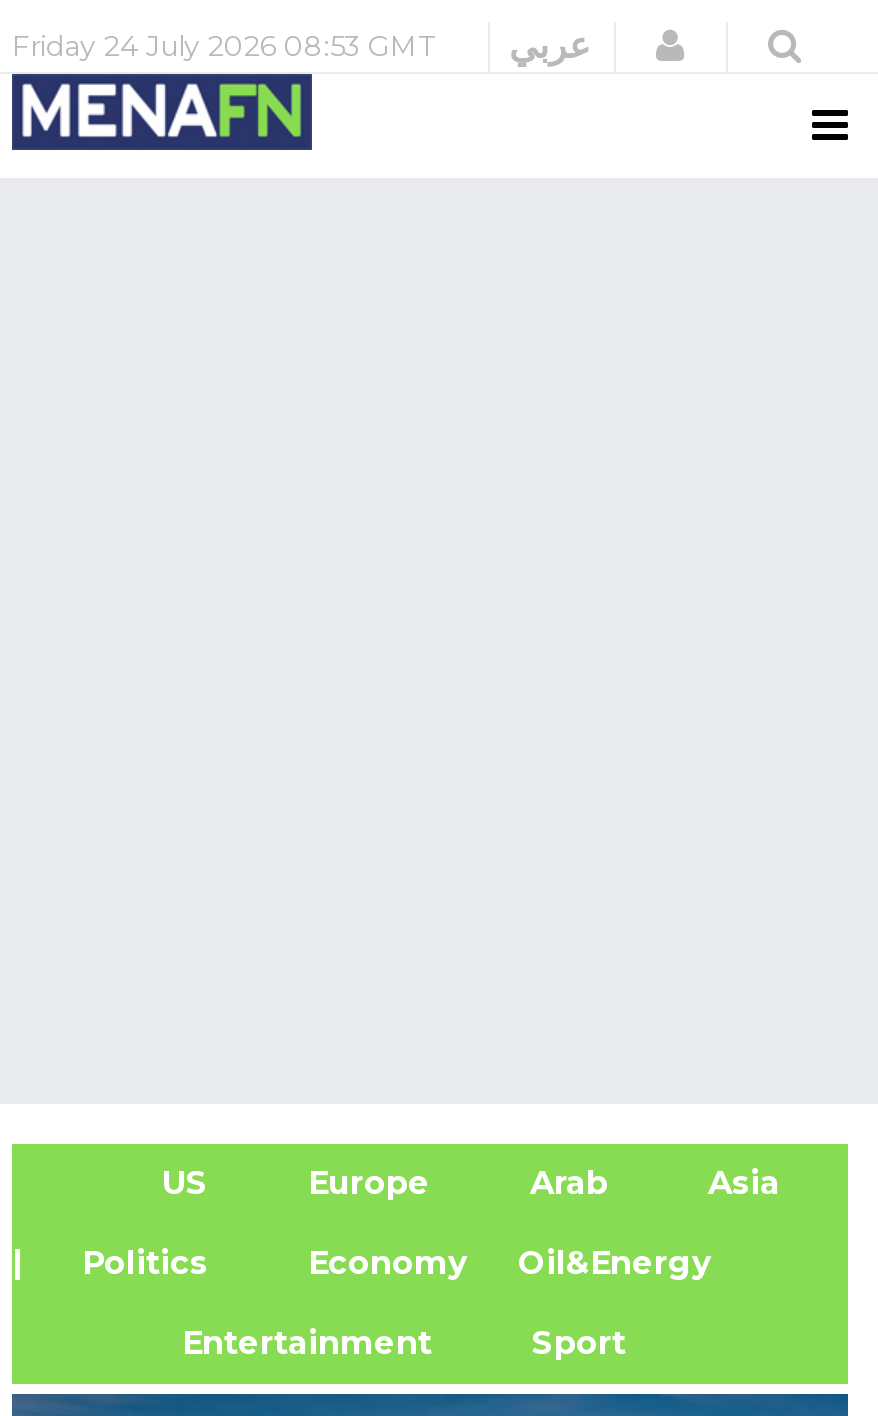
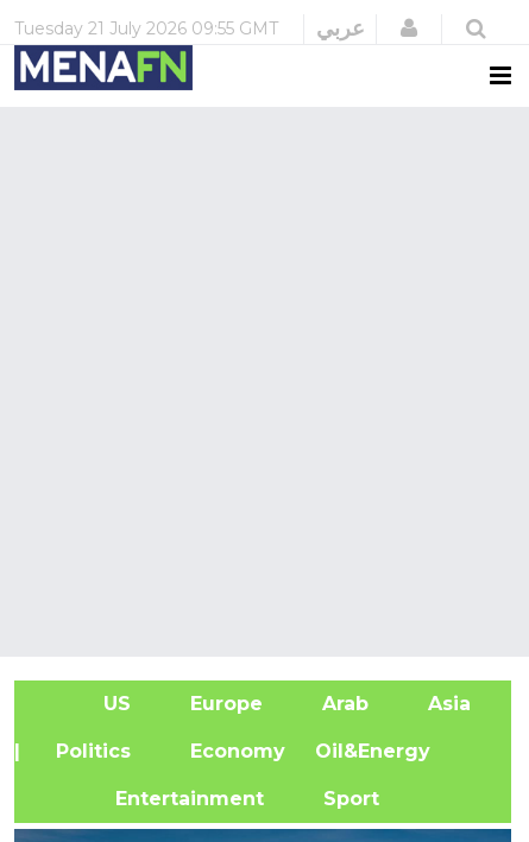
- Friday 24 July 2026 08:53 GMT
+ Tuesday 21 July 2026 09:55 GMT
